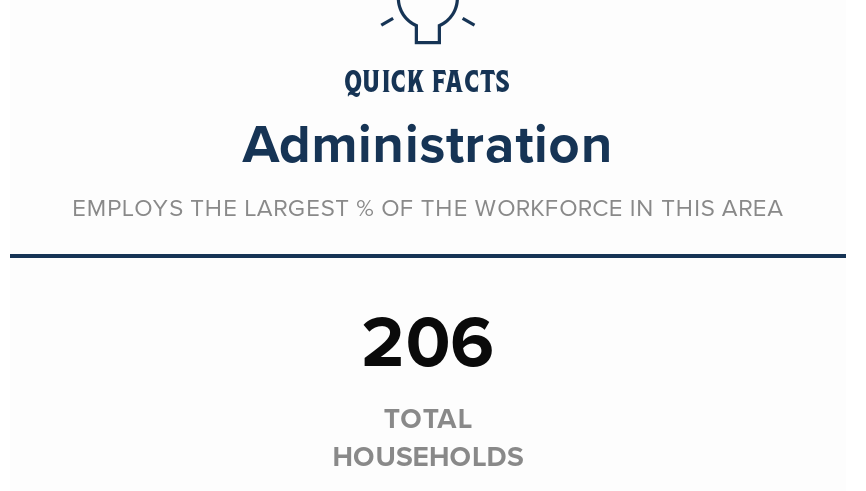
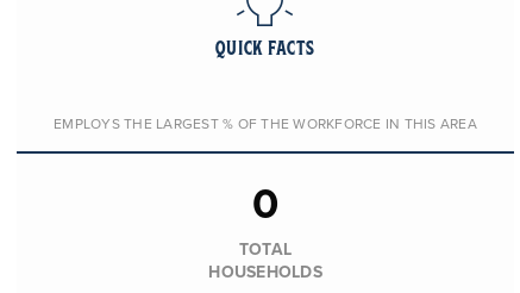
- Administration

- 206
+ 0
